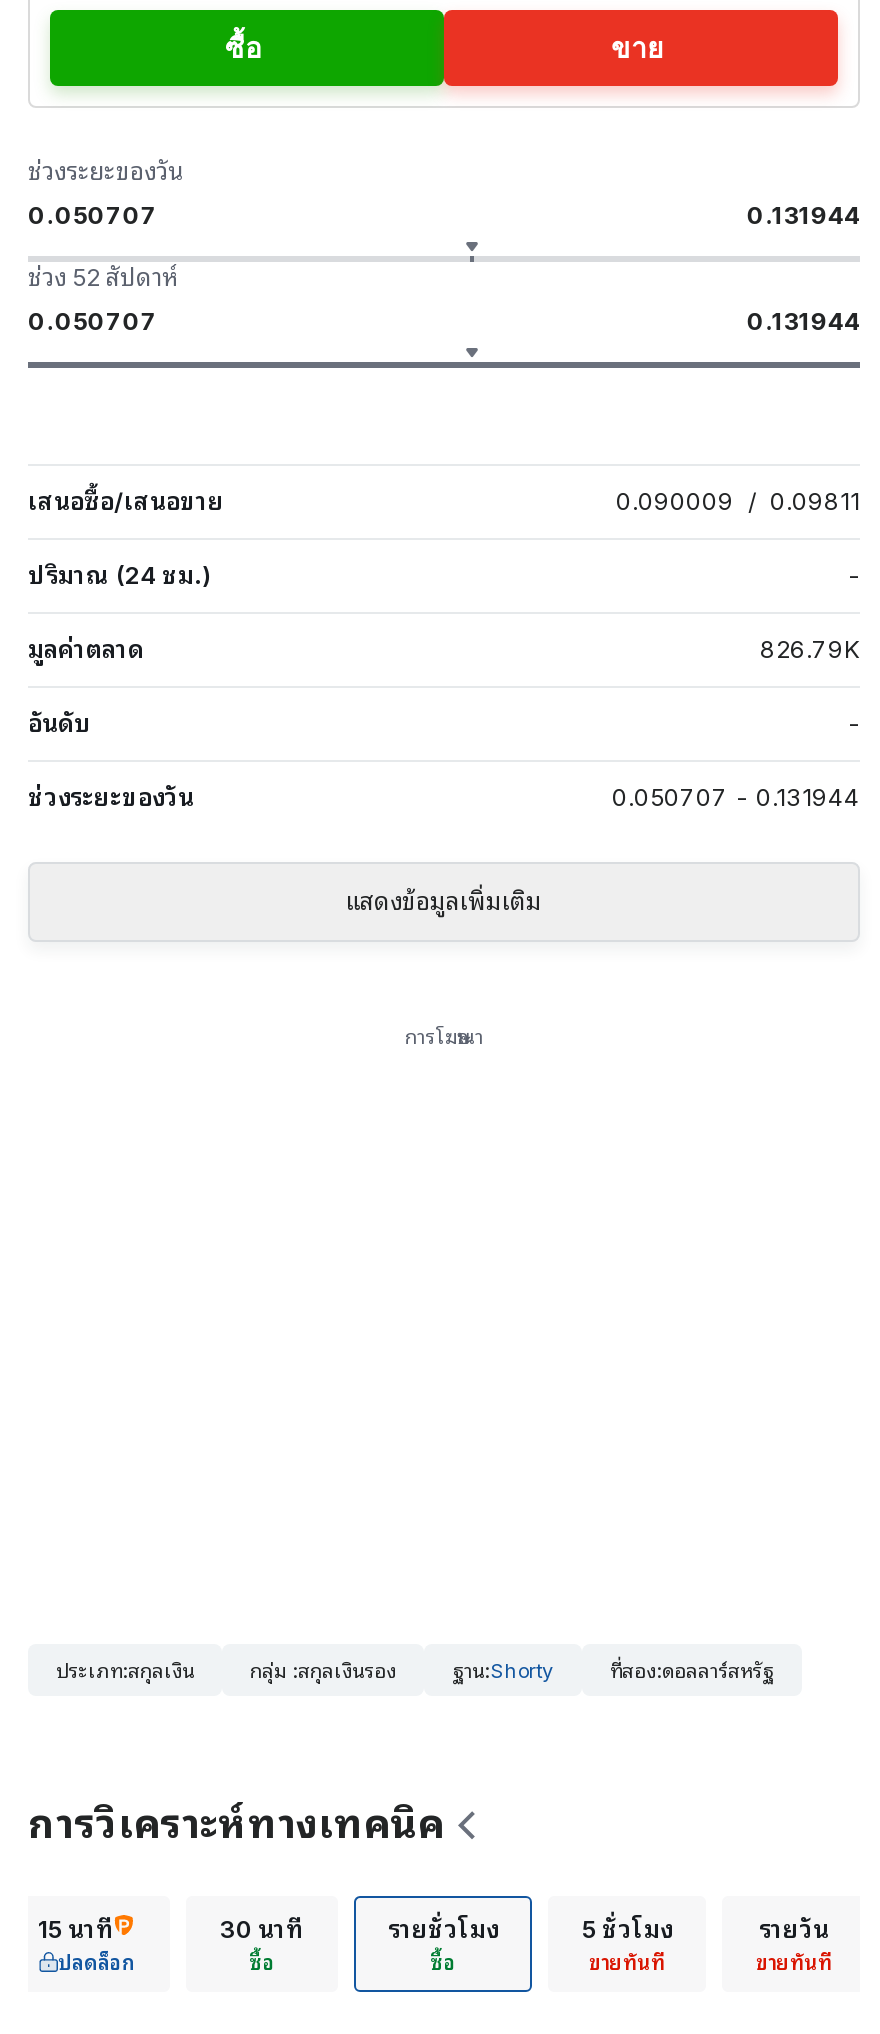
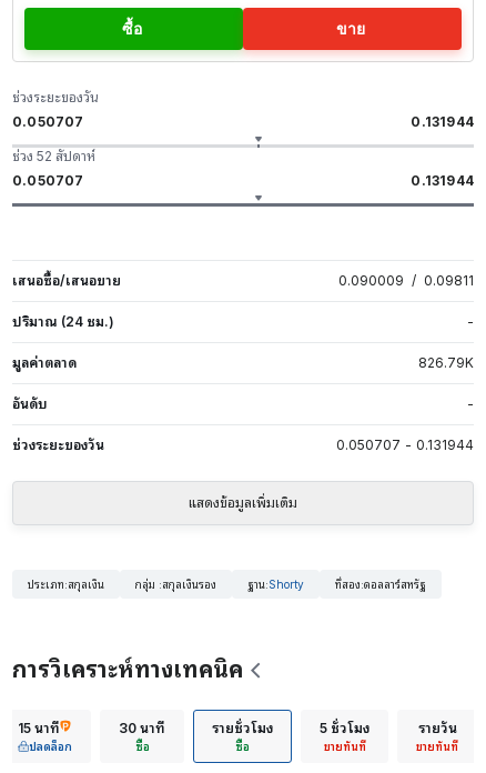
- การโฆษณา
